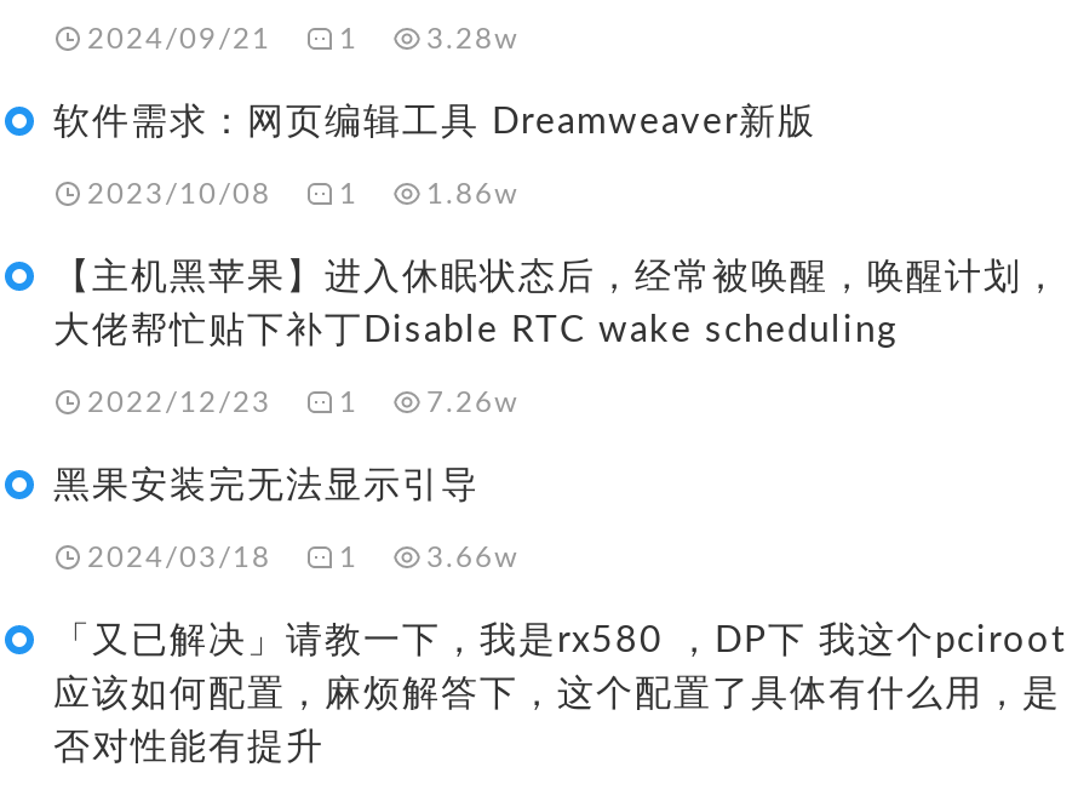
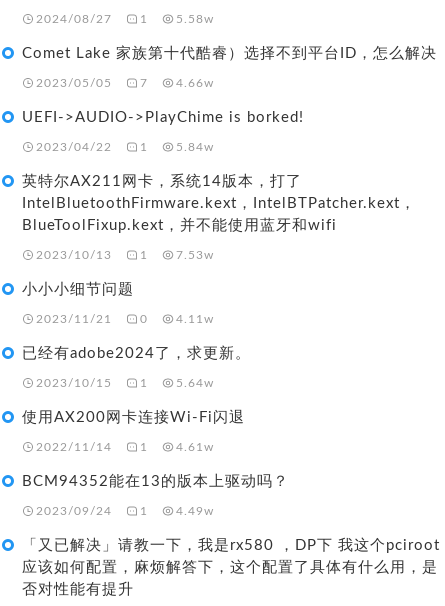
- 3.28w
- 软件需求：网页编辑工具 Dreamweaver新版
- 2023/10/08
+ 5.58w
+ Comet Lake 家族第十代酷睿）选择不到平台ID，怎么解决
+ 2023/05/05
+ 7
+ 4.66w
+ UEFI->AUDIO->PlayChime is borked!
+ 2023/04/22

- 2024/09/21
+ 2024/08/27

- 1.86w
- 【主机黑苹果】进入休眠状态后，经常被唤醒，唤醒计划，
- 大佬帮忙贴下补丁Disable RTC wake scheduling
- 2022/12/23
+ 5.84w
+ 英特尔AX211网卡，系统14版本，打了
+ IntelBluetoothFirmware.kext，IntelBTPatcher.kext，
+ BlueToolFixup.kext，并不能使用蓝牙和wifi
+ 2023/10/13

- 7.26w
- 黑果安装完无法显示引导
- 2024/03/18
+ 7.53w
+ 小小小细节问题
+ 2023/11/21
+ 0
+ 4.11w
+ 已经有adobe2024了，求更新。
+ 2023/10/15

- 3.66w
+ 5.64w
+ 使用AX200网卡连接Wi-Fi闪退
+ 2022/11/14
+ 1
+ 4.61w
+ BCM94352能在13的版本上驱动吗？
+ 2023/09/24
+ 1
+ 4.49w
